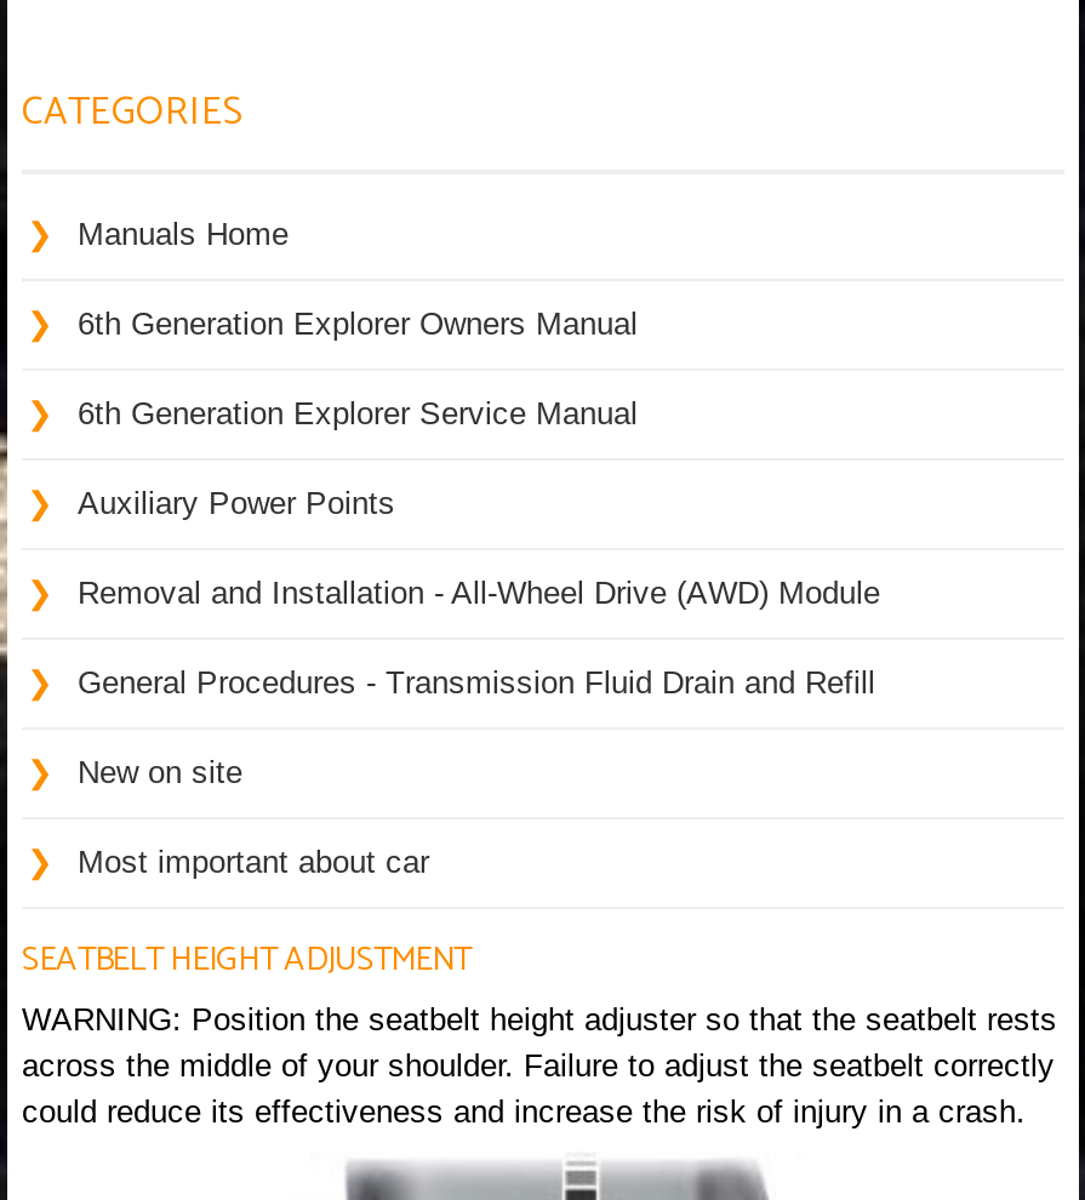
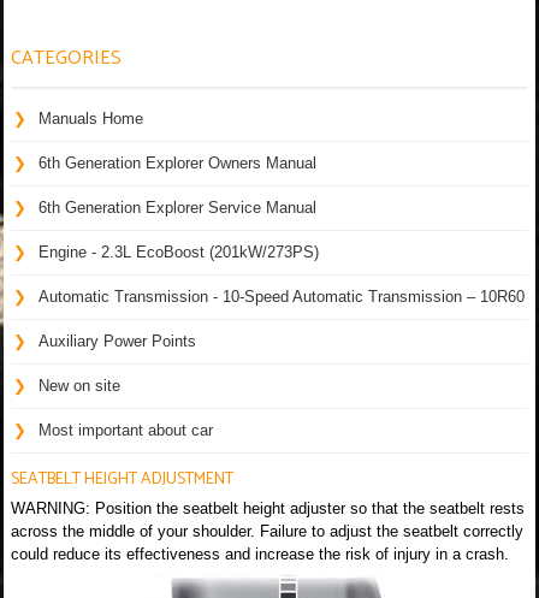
+ Engine - 2.3L EcoBoost (201kW/273PS)
+ Automatic Transmission - 10-Speed Automatic Transmission – 10R60

moved down: Auxiliary Power Points

- Removal and Installation - All-Wheel Drive (AWD) Module
- General Procedures - Transmission Fluid Drain and Refill
